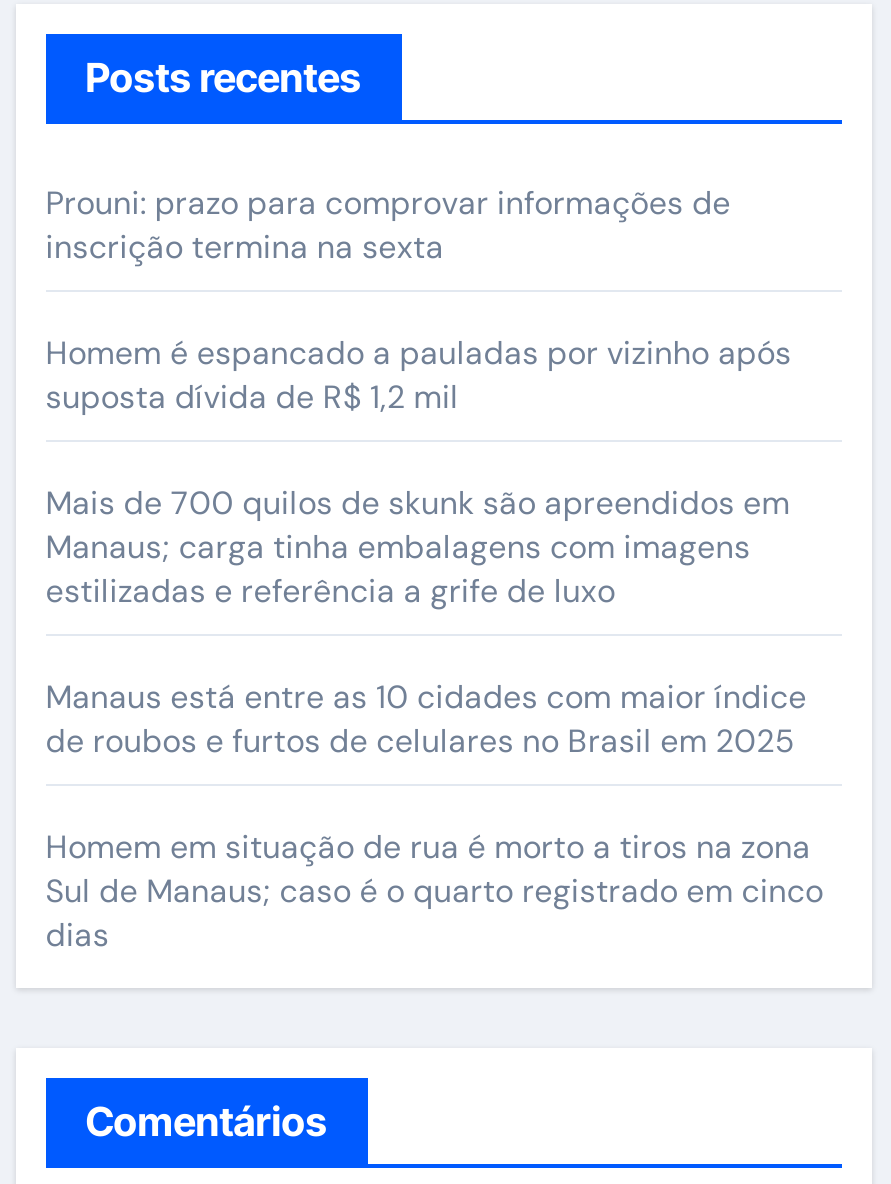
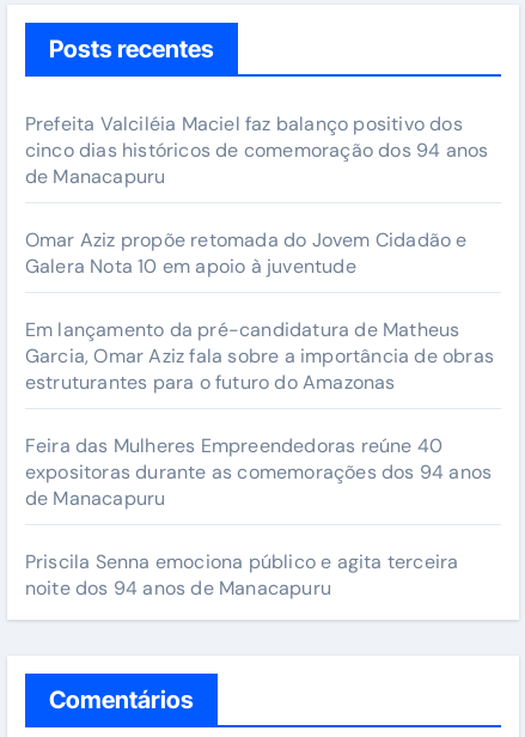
- Prouni: prazo para comprovar informações de
- inscrição termina na sexta
+ Prefeita Valciléia Maciel faz balanço positivo dos
+ cinco dias históricos de comemoração dos 94 anos
+ de Manacapuru

- Homem é espancado a pauladas por vizinho após
- suposta dívida de R$ 1,2 mil
+ Omar Aziz propõe retomada do Jovem Cidadão e
+ Galera Nota 10 em apoio à juventude

- Mais de 700 quilos de skunk são apreendidos em
- Manaus; carga tinha embalagens com imagens
- estilizadas e referência a grife de luxo
+ Em lançamento da pré-candidatura de Matheus
+ Garcia, Omar Aziz fala sobre a importância de obras
+ estruturantes para o futuro do Amazonas

- Manaus está entre as 10 cidades com maior índice
- de roubos e furtos de celulares no Brasil em 2025
+ Feira das Mulheres Empreendedoras reúne 40
+ expositoras durante as comemorações dos 94 anos
+ de Manacapuru

- Homem em situação de rua é morto a tiros na zona
- Sul de Manaus; caso é o quarto registrado em cinco
- dias
+ Priscila Senna emociona público e agita terceira
+ noite dos 94 anos de Manacapuru
